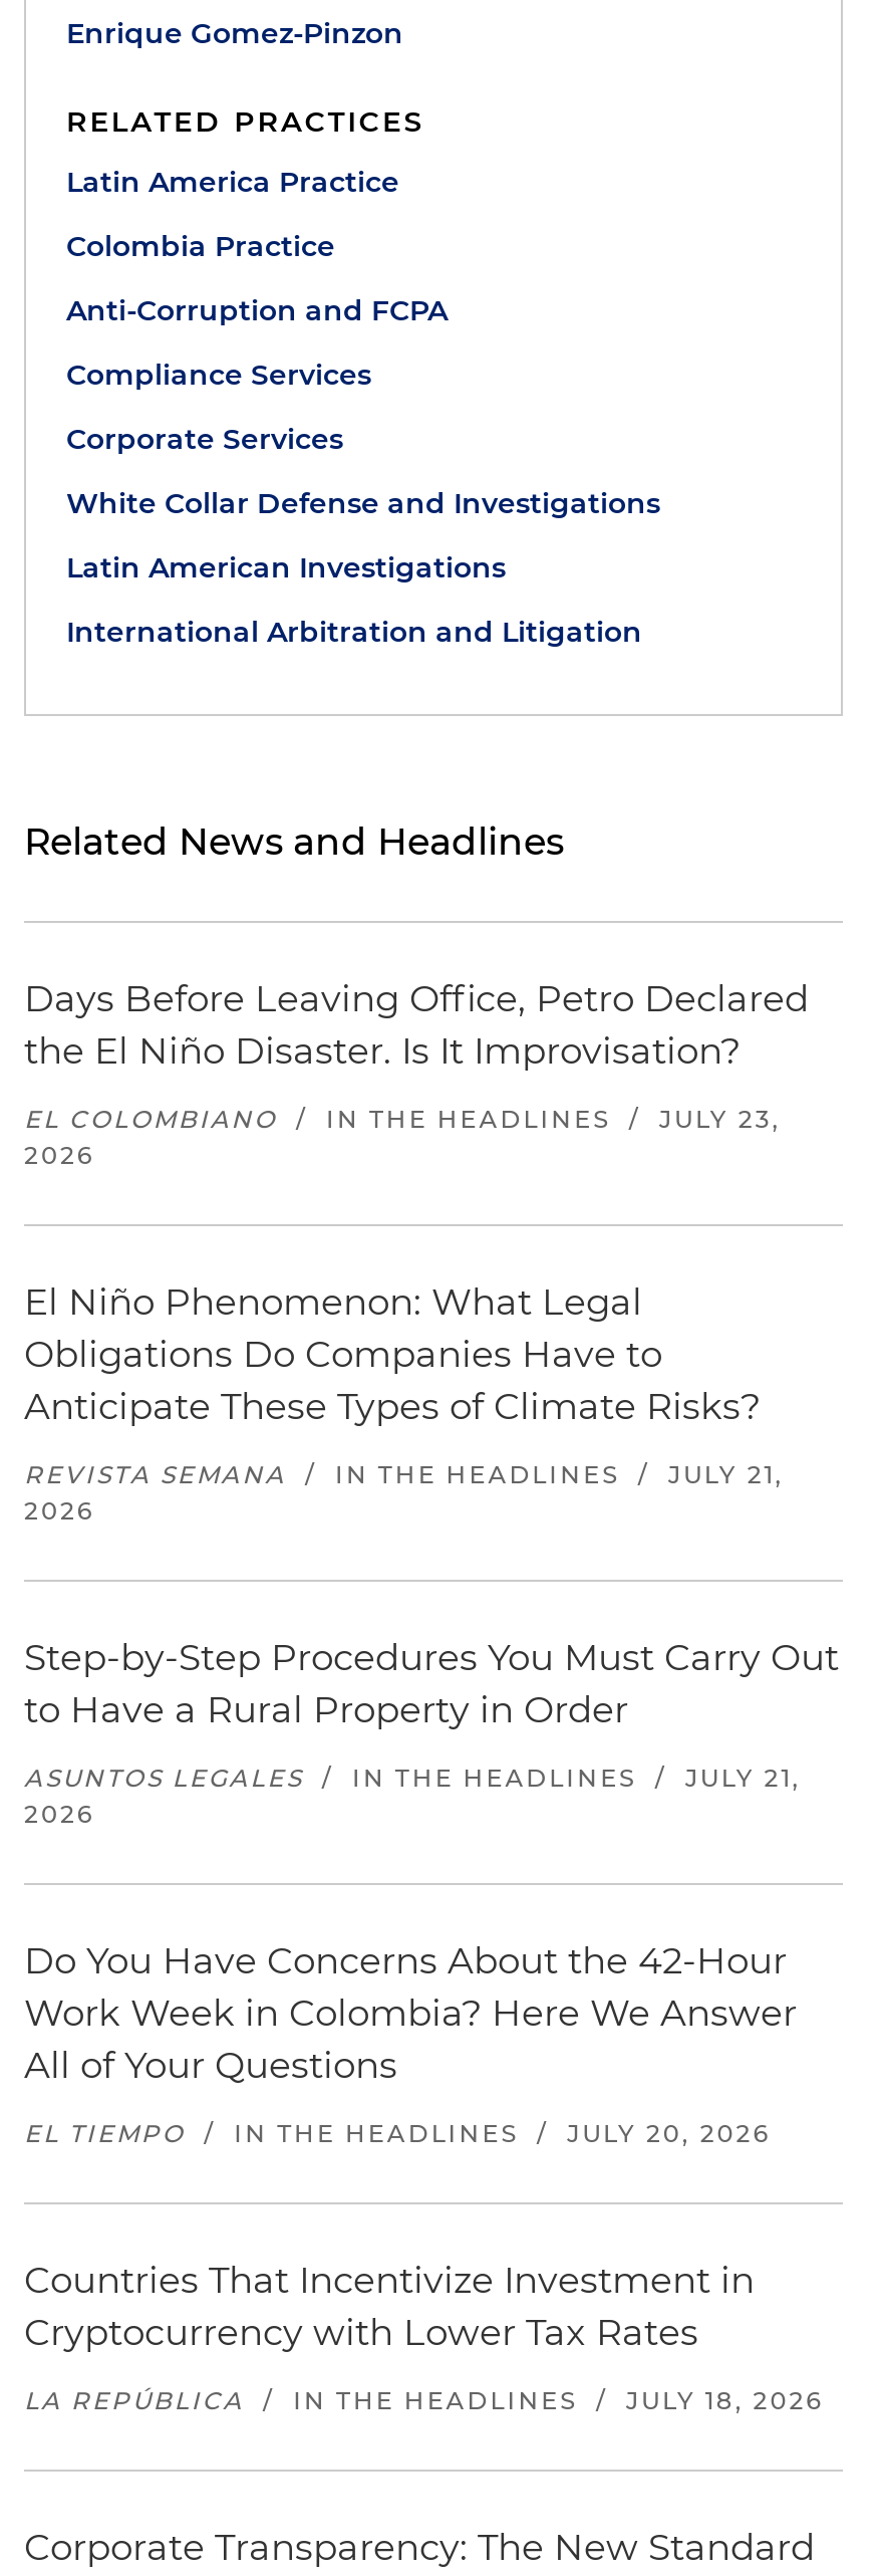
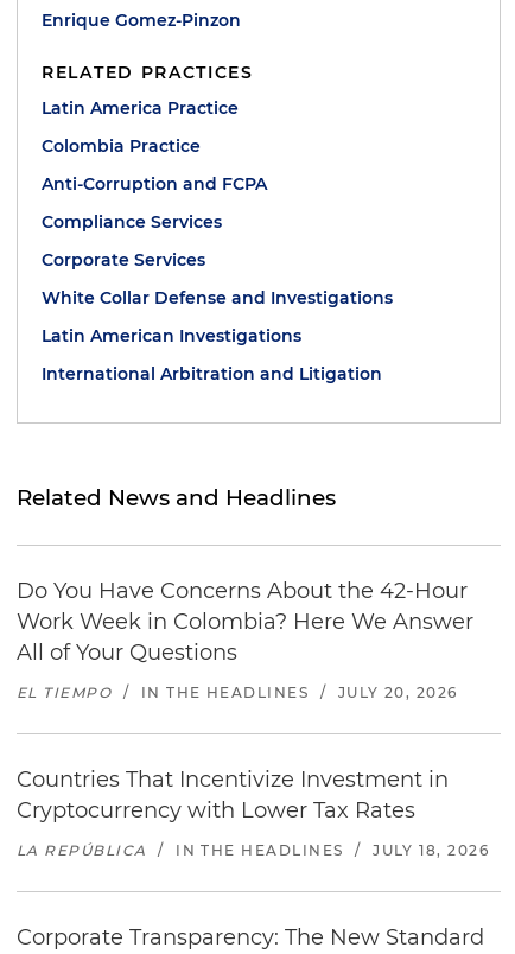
- Days Before Leaving Office, Petro Declared
- the El Niño Disaster. Is It Improvisation?
- EL COLOMBIANO / IN THE HEADLINES / JULY 23,
- 2026
- El Niño Phenomenon: What Legal
- Obligations Do Companies Have to
- Anticipate These Types of Climate Risks?
- REVISTA SEMANA / IN THE HEADLINES / JULY 21,
- 2026
- Step-by-Step Procedures You Must Carry Out
- to Have a Rural Property in Order
- ASUNTOS LEGALES / IN THE HEADLINES / JULY 21,
- 2026
